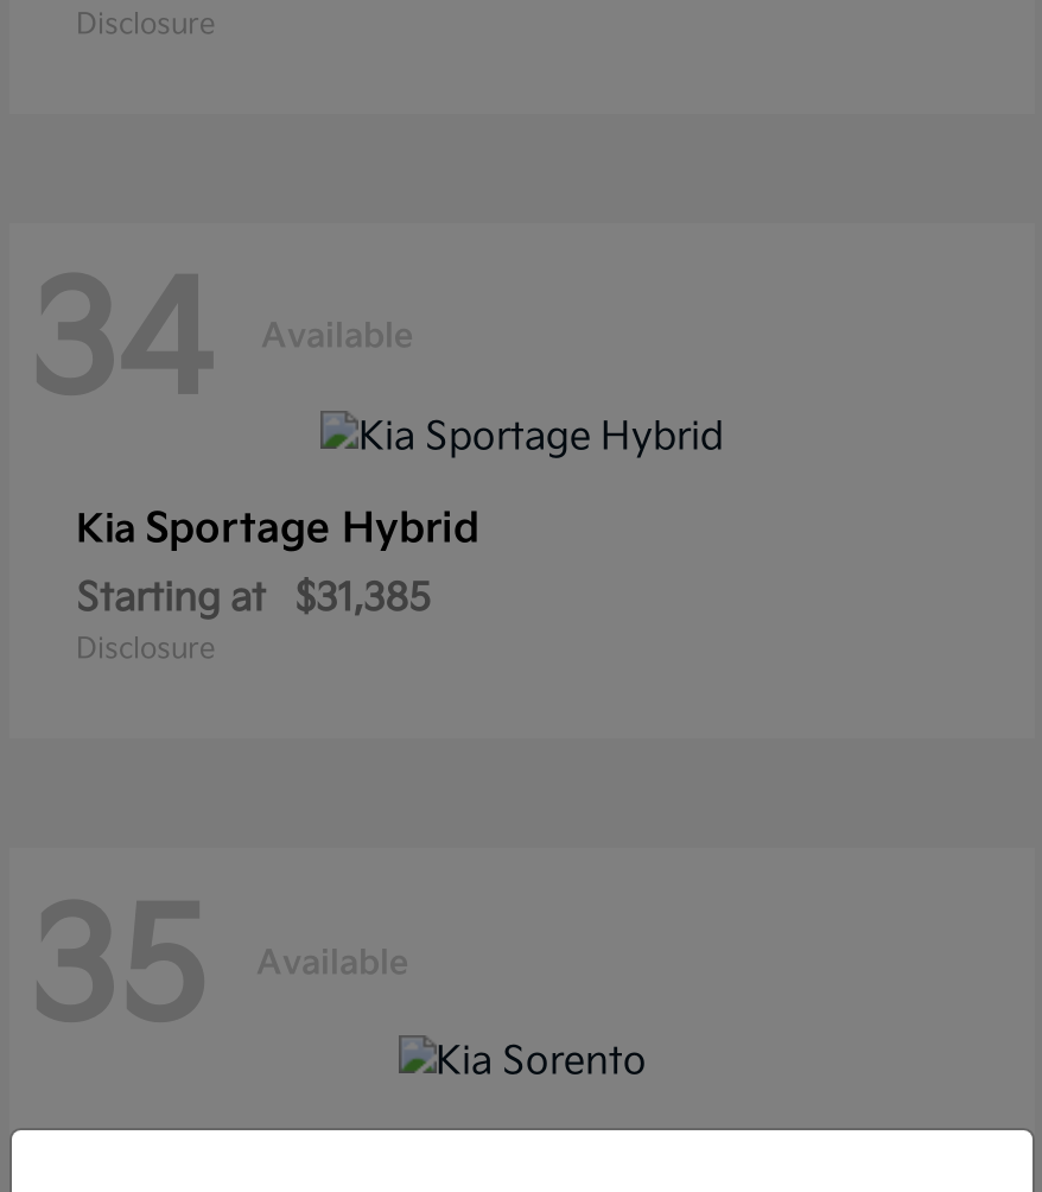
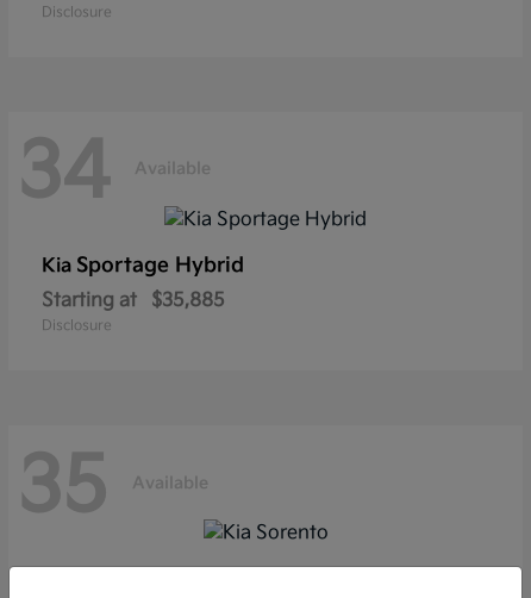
- Starting at $31,385
+ Starting at $35,885
